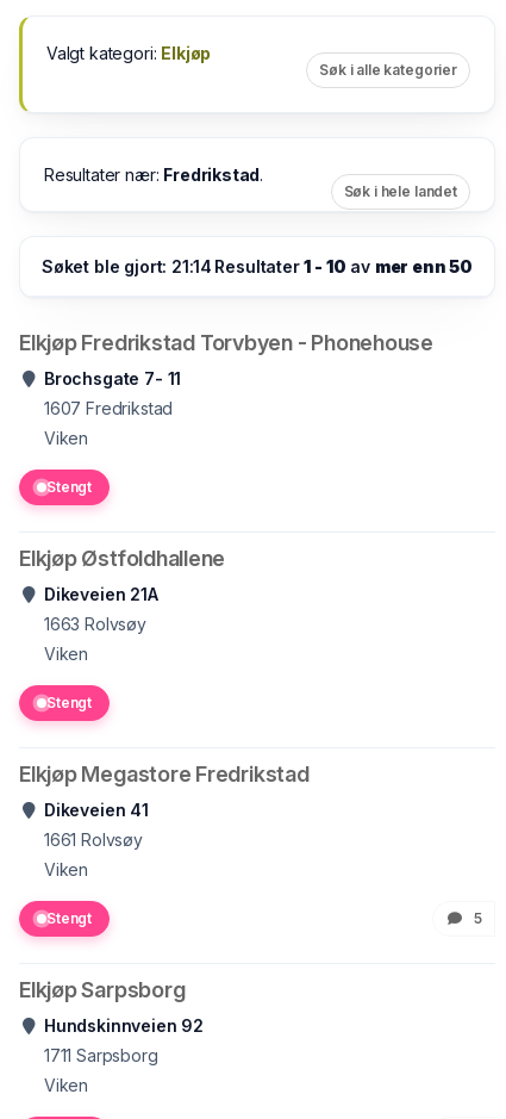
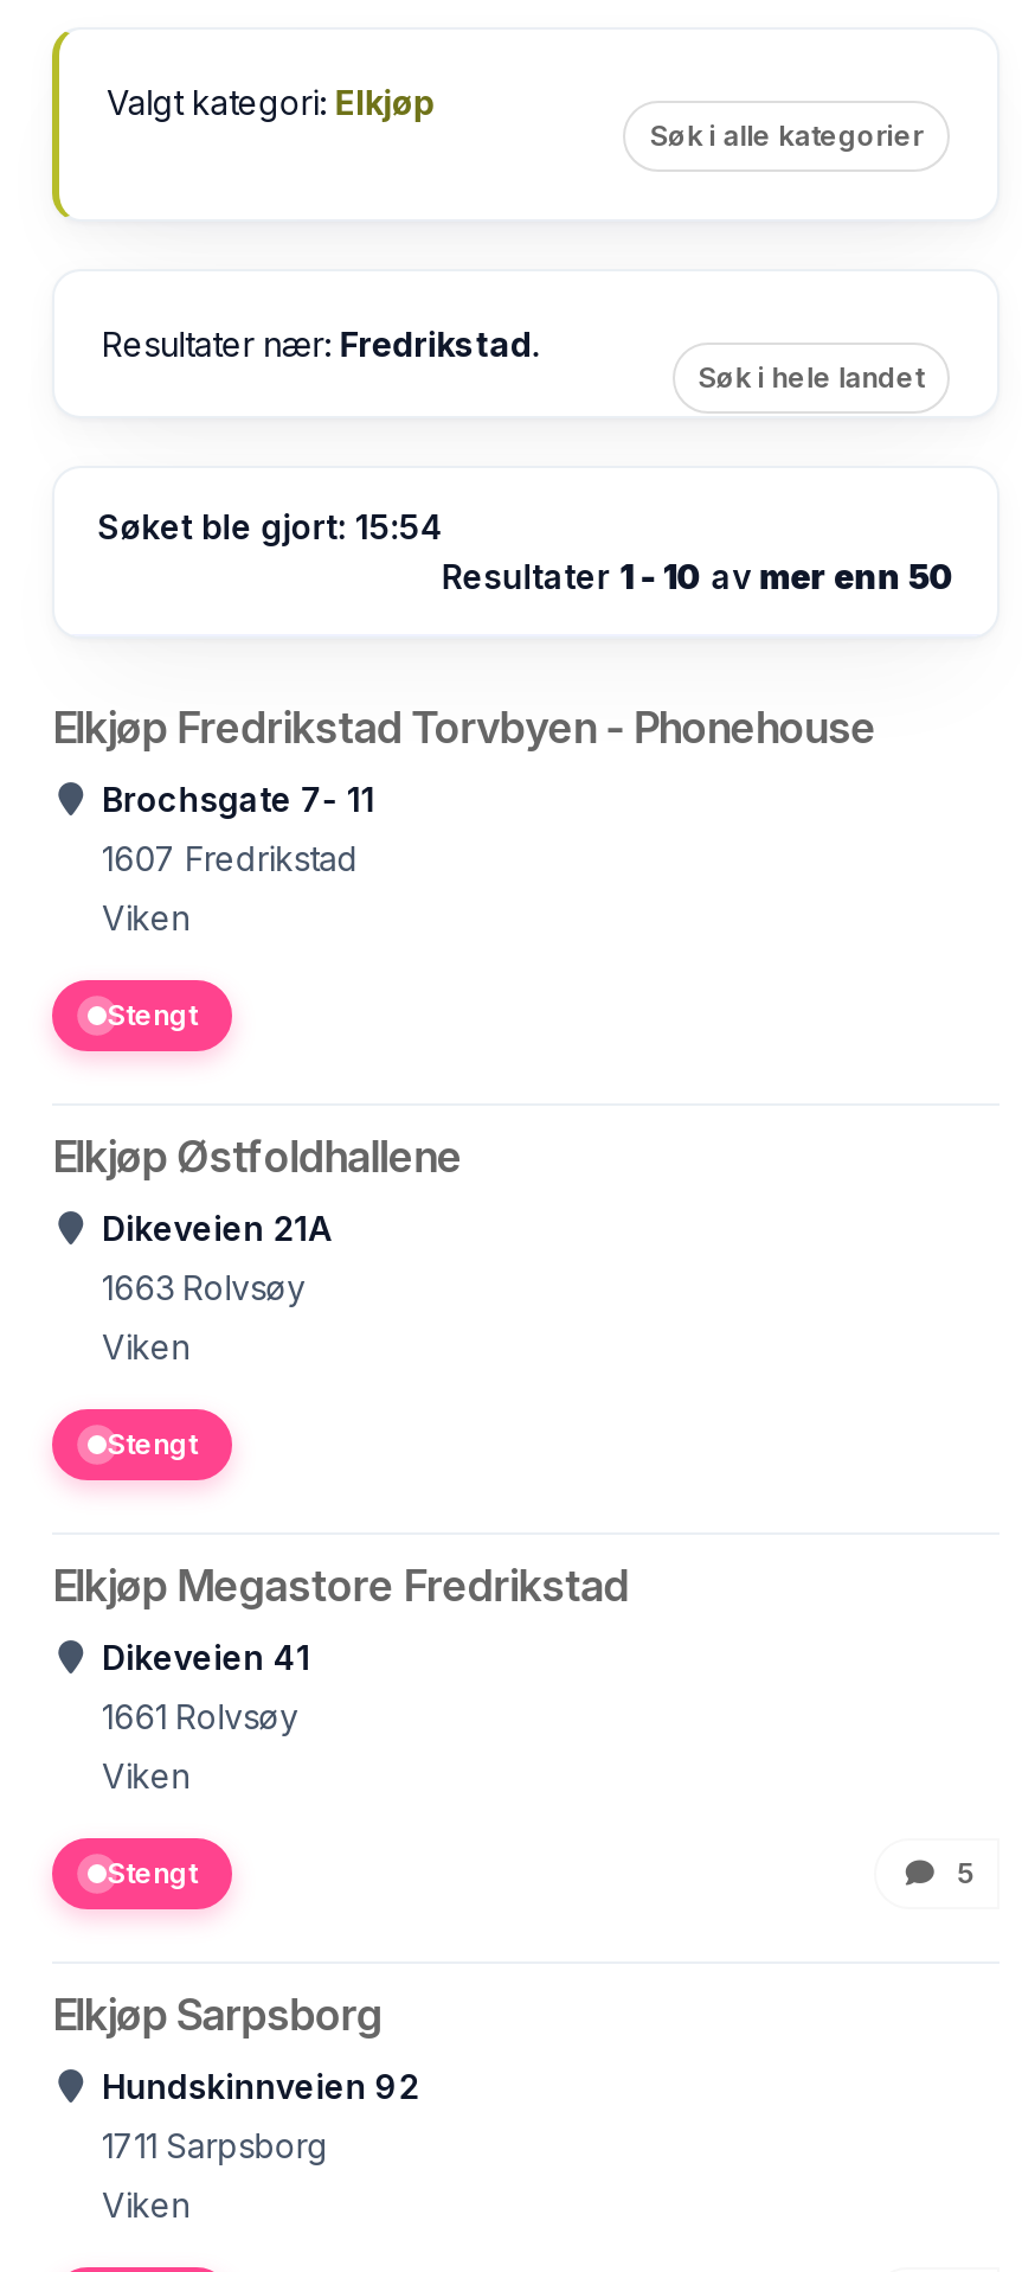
- Søket ble gjort: 21:14 Resultater 1 - 10 av mer enn 50
+ Søket ble gjort: 15:54
+ Resultater 1 - 10 av mer enn 50
